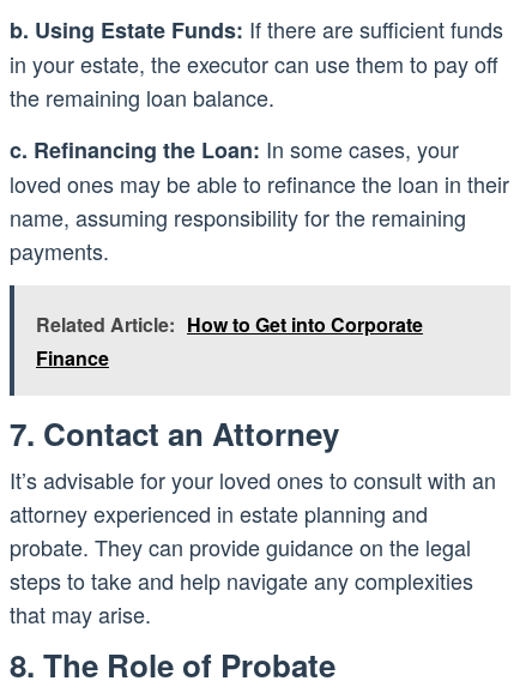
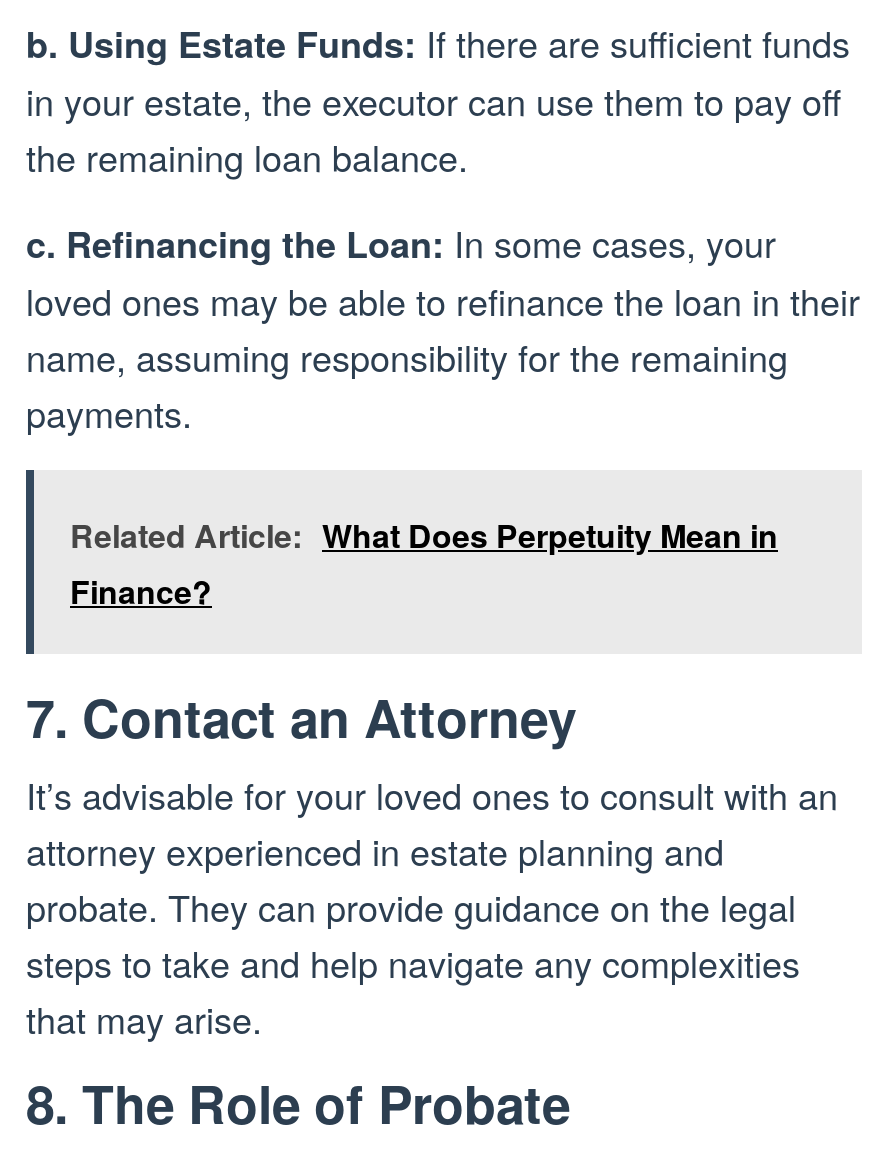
- Related Article: How to Get into Corporate
- Finance
+ Related Article: What Does Perpetuity Mean in
+ Finance?
